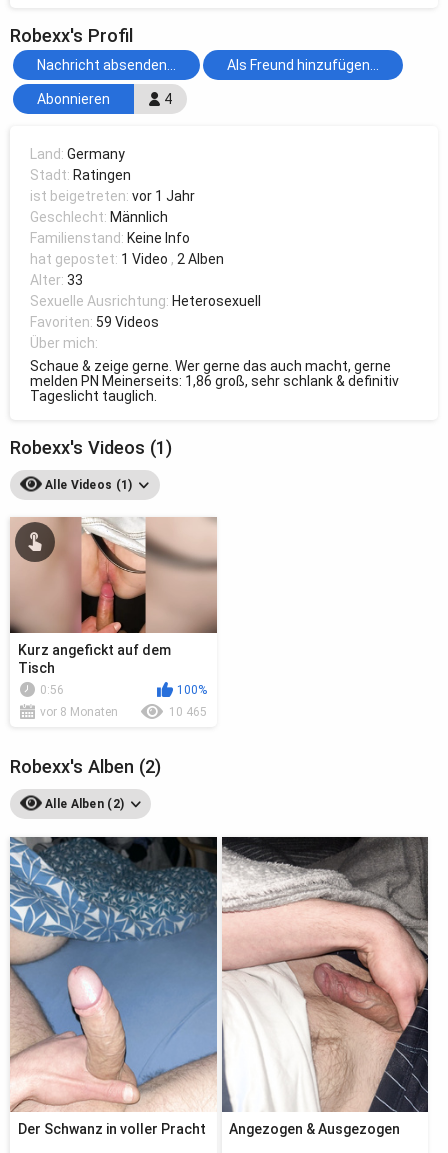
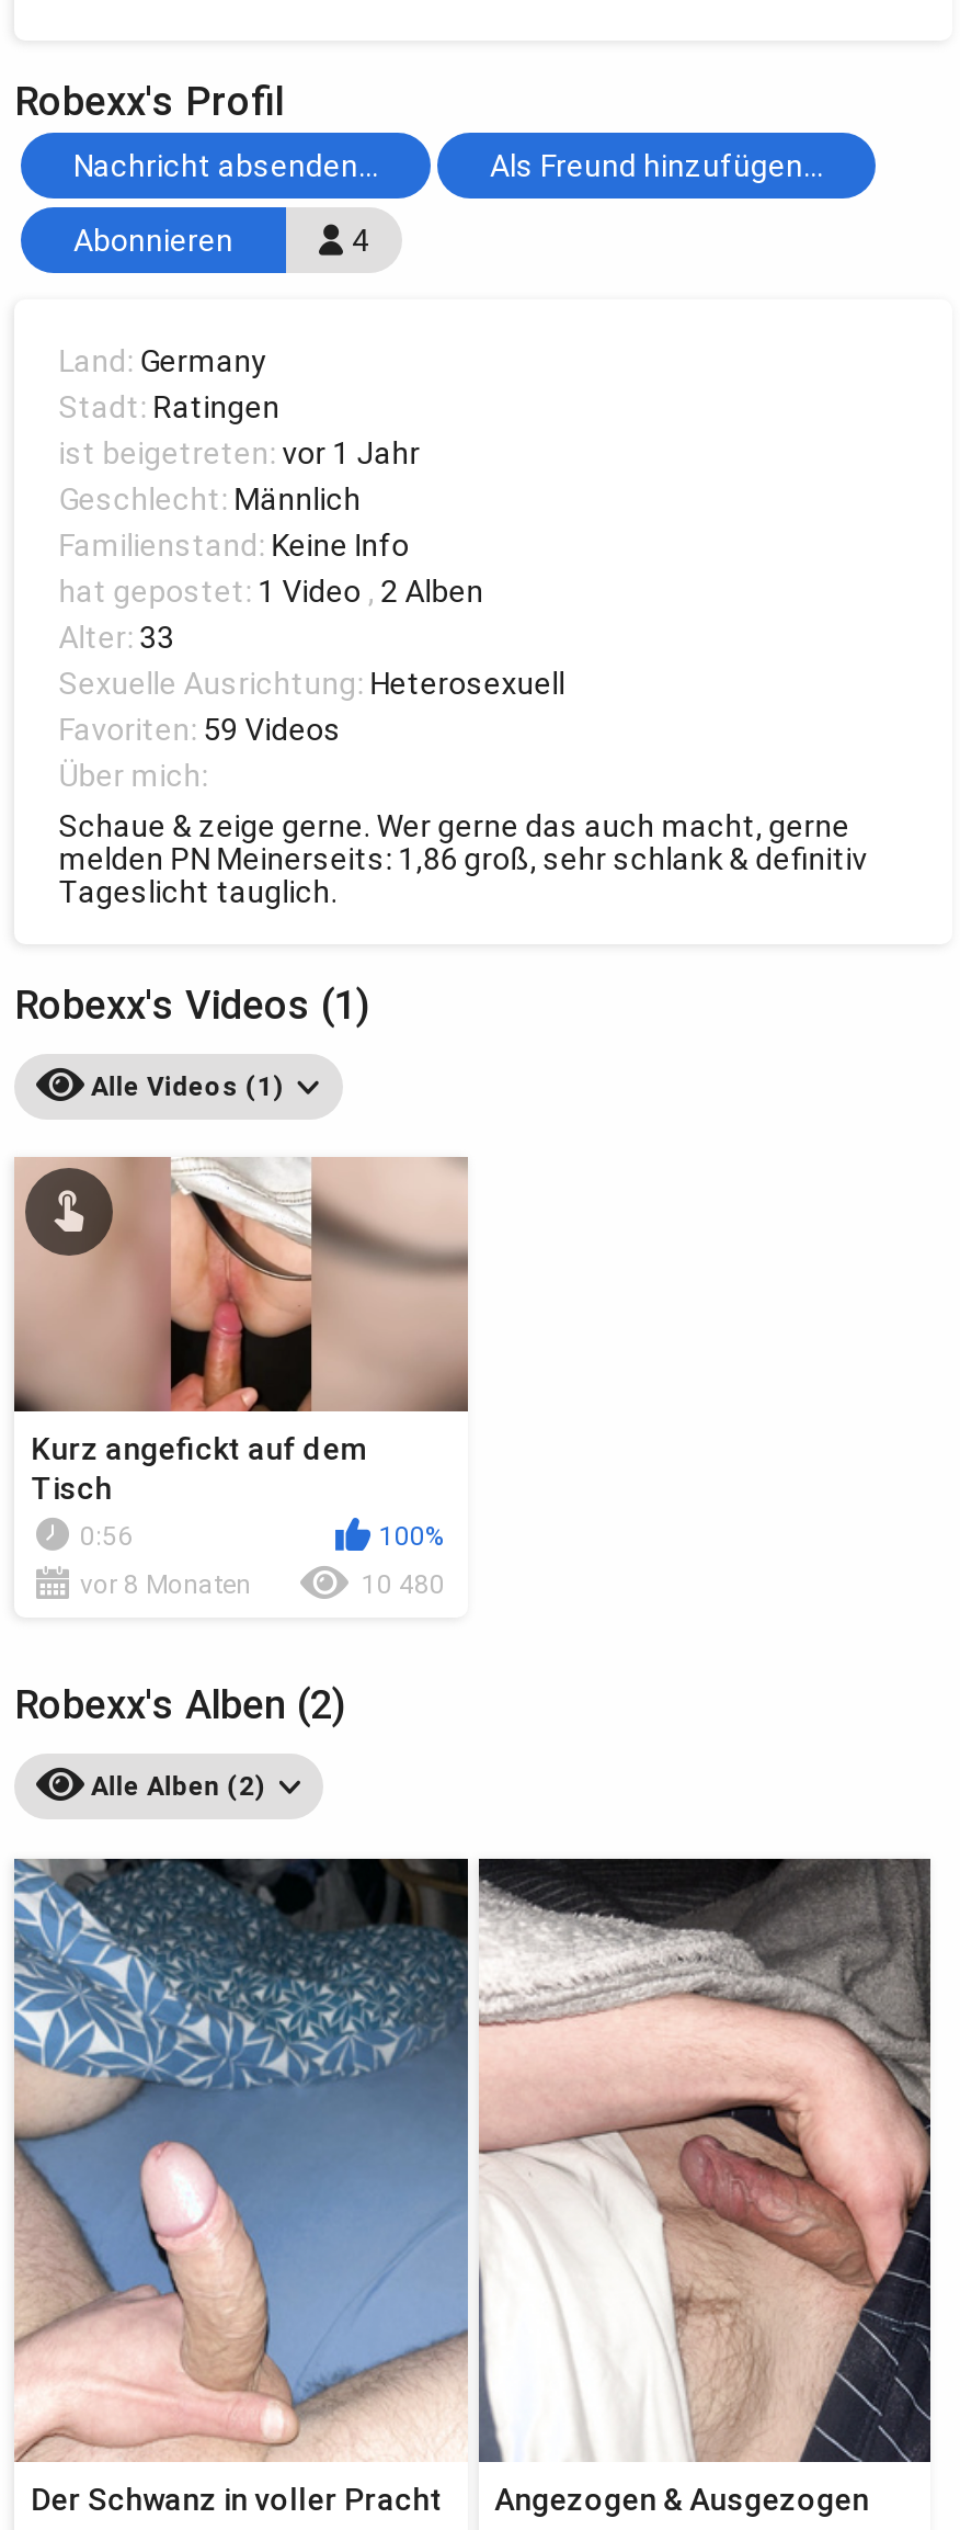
- 10 465
+ 10 480
